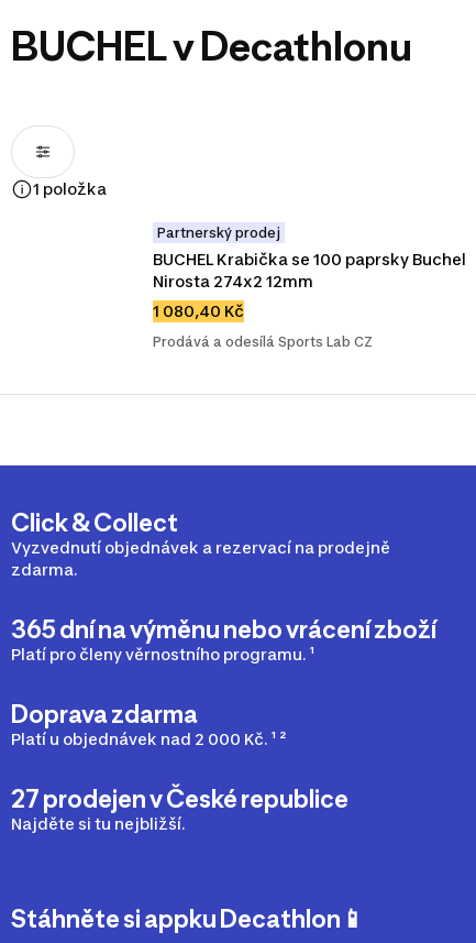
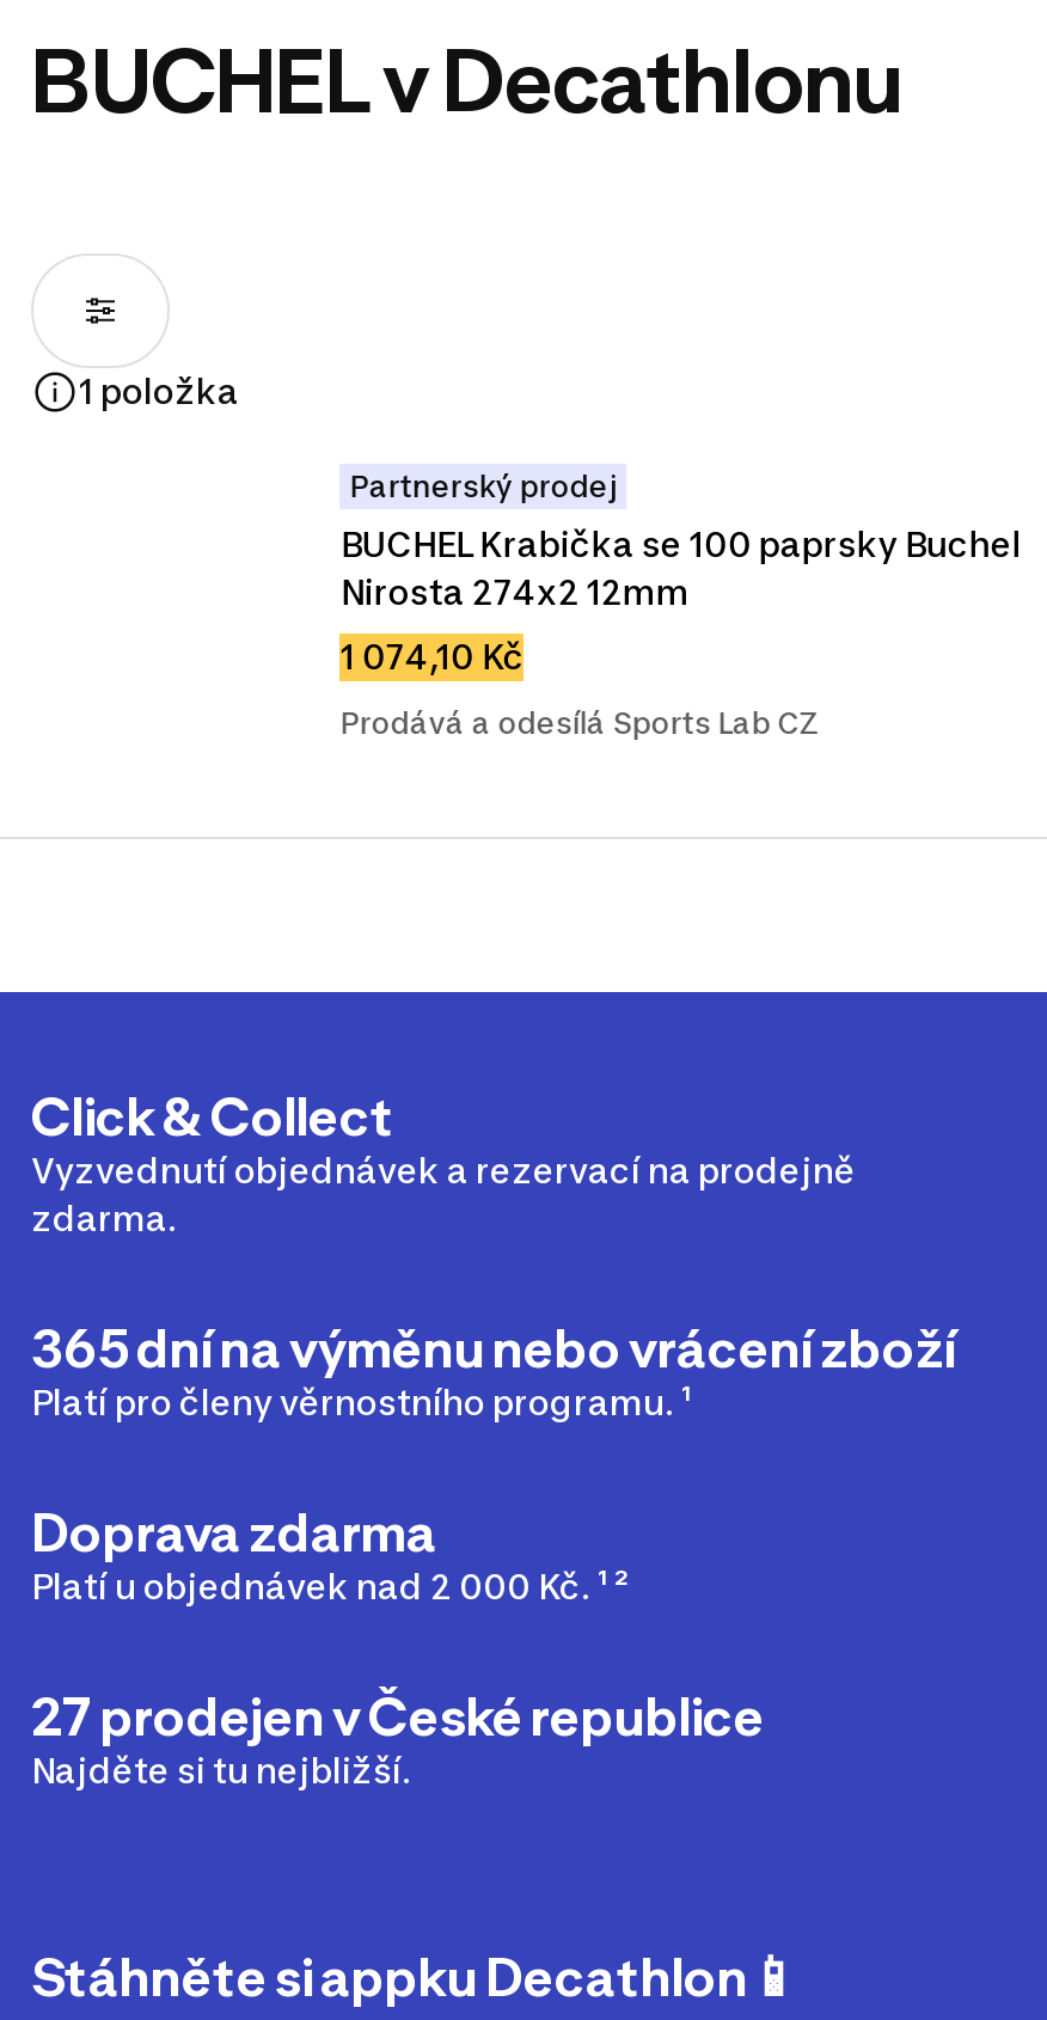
- 1 080,40 Kč
+ 1 074,10 Kč
